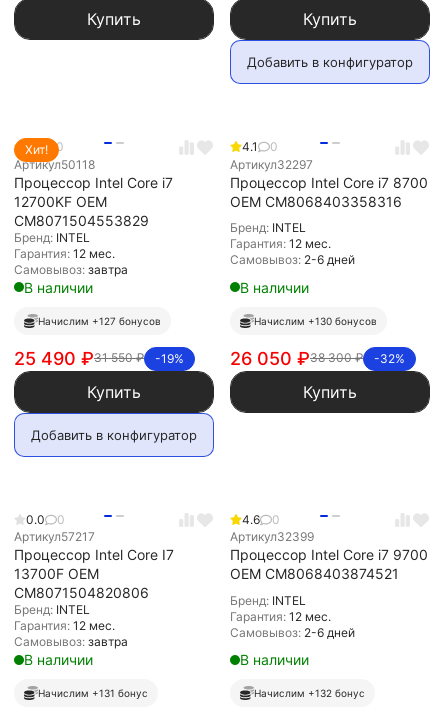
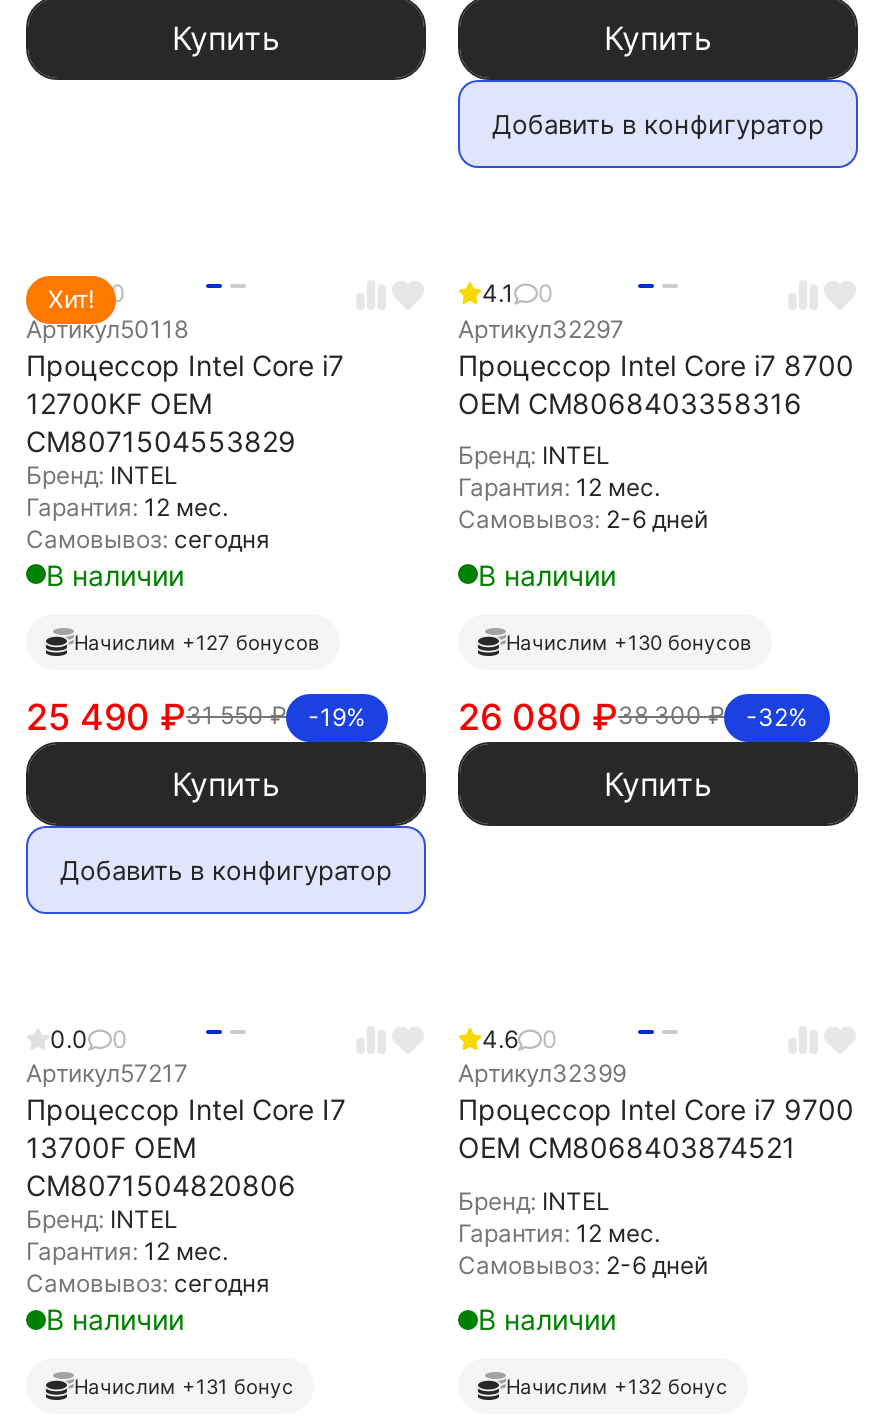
- Самовывоз: завтра
+ Самовывоз: сегодня

- 26 050 ₽ 38 300₽ -32%
+ 26 080 ₽ 38 300₽ -32%

- Самовывоз: завтра
+ Самовывоз: сегодня
